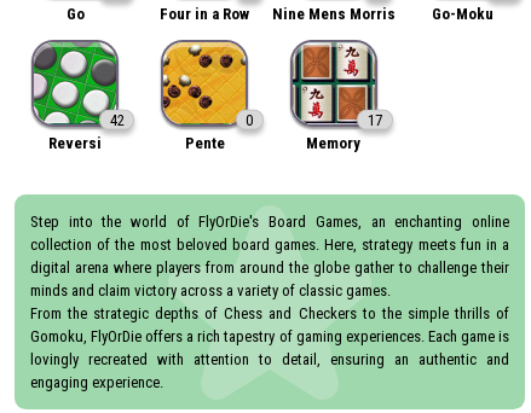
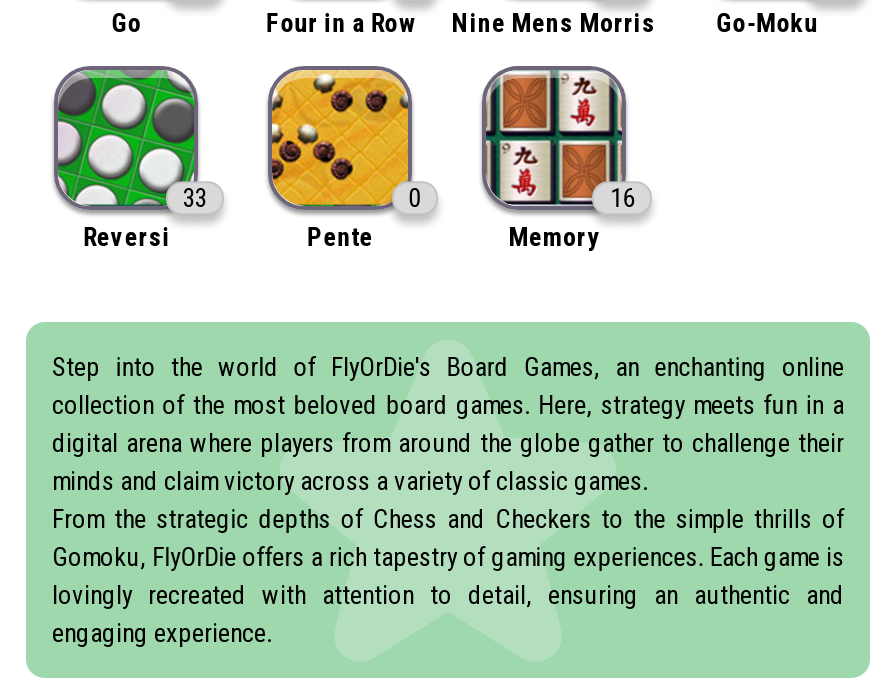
- 42
+ 33

- 17
+ 16
